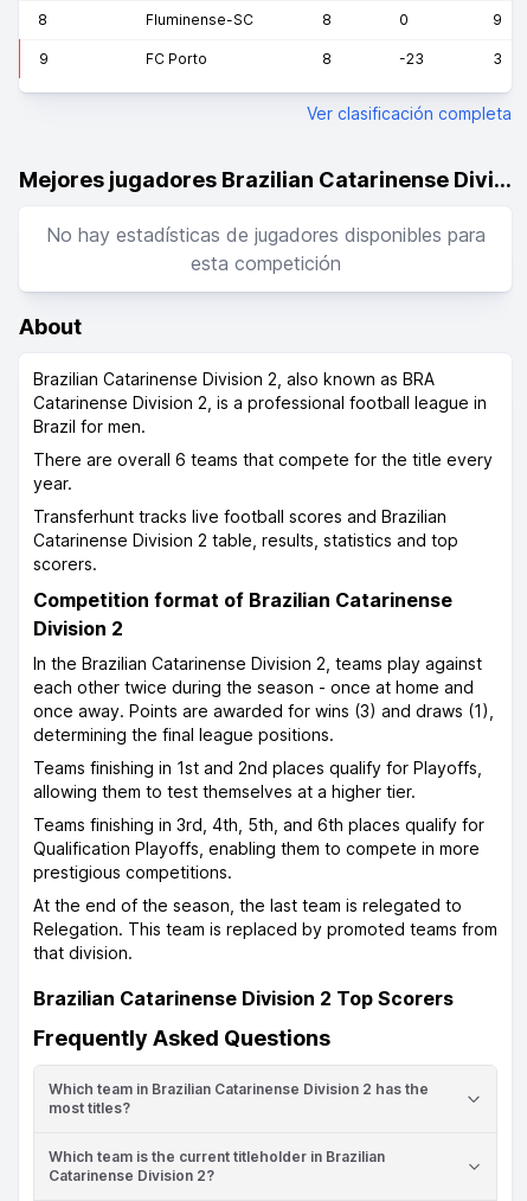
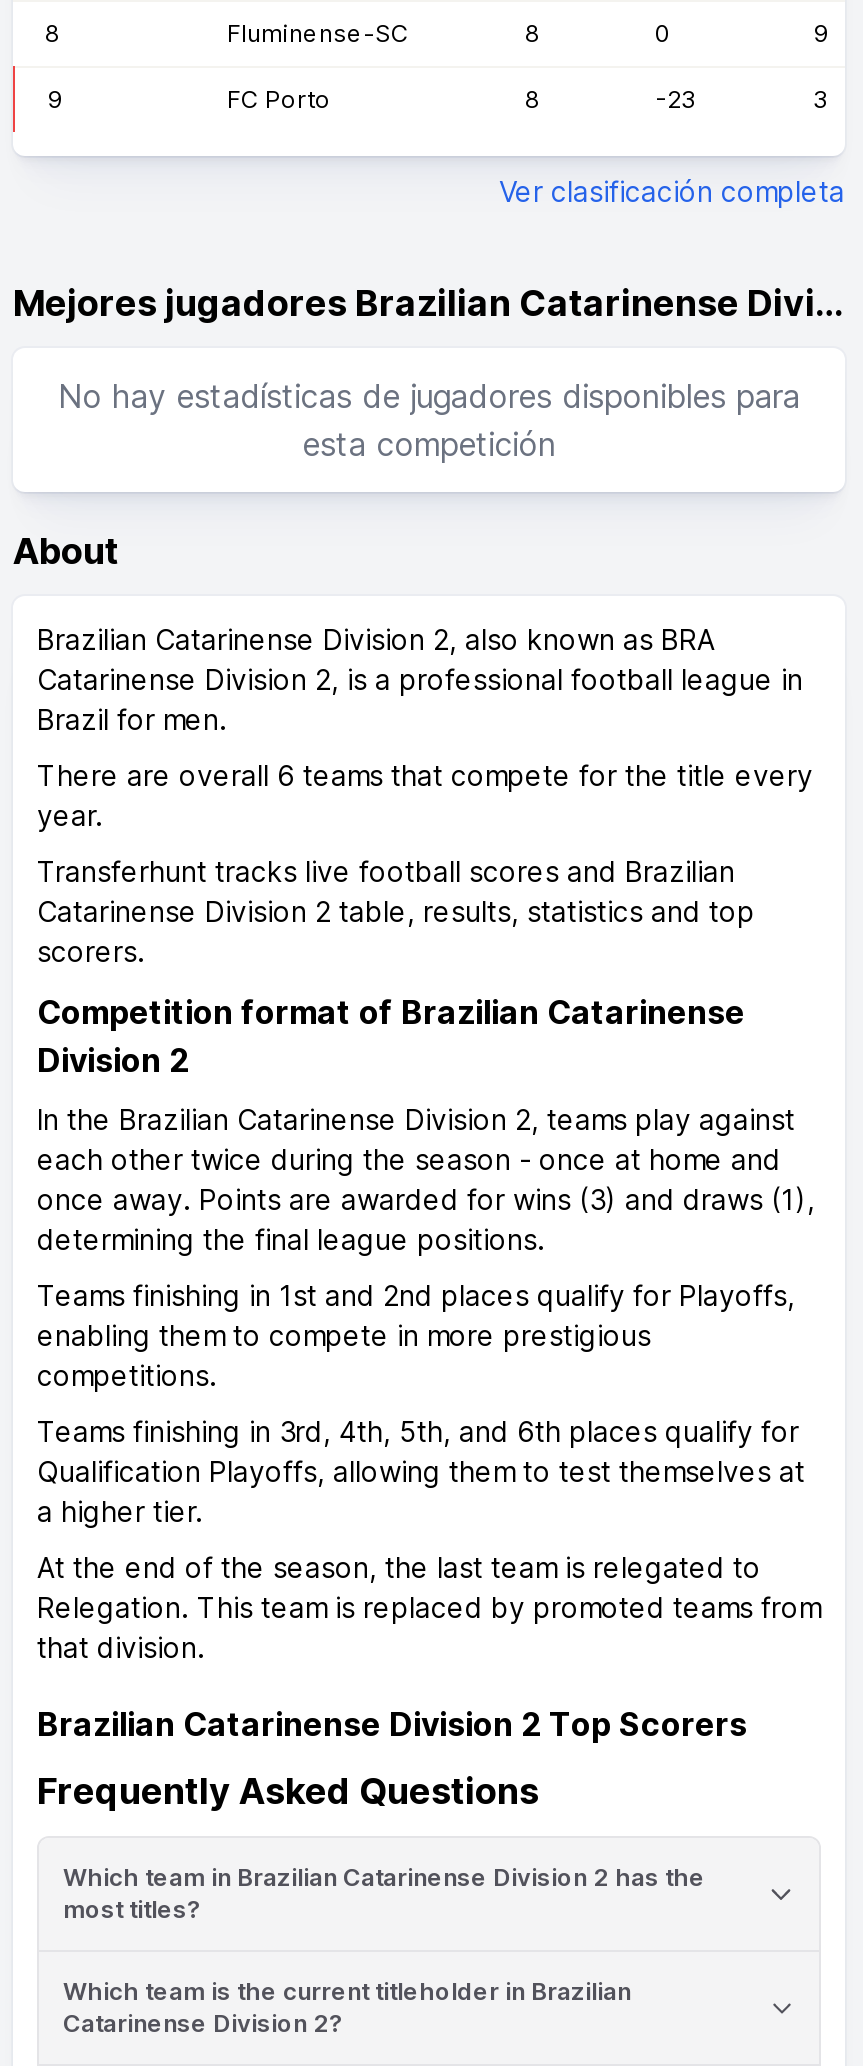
- allowing them to test themselves at a higher tier.
+ enabling them to compete in more prestigious
+ competitions.

- Qualification Playoffs, enabling them to compete in more
- prestigious competitions.
+ Qualification Playoffs, allowing them to test themselves at
+ a higher tier.
